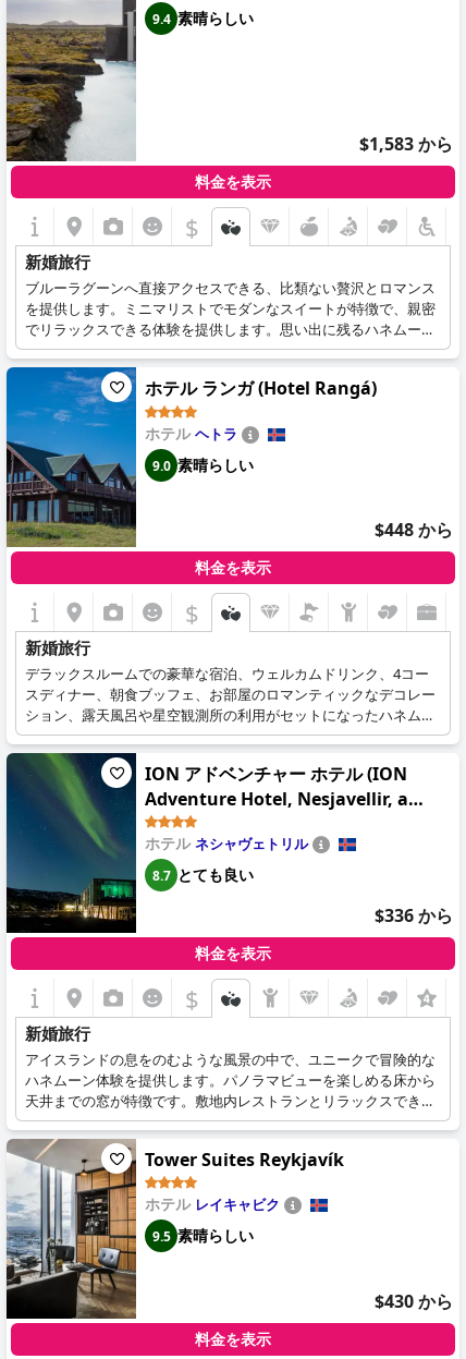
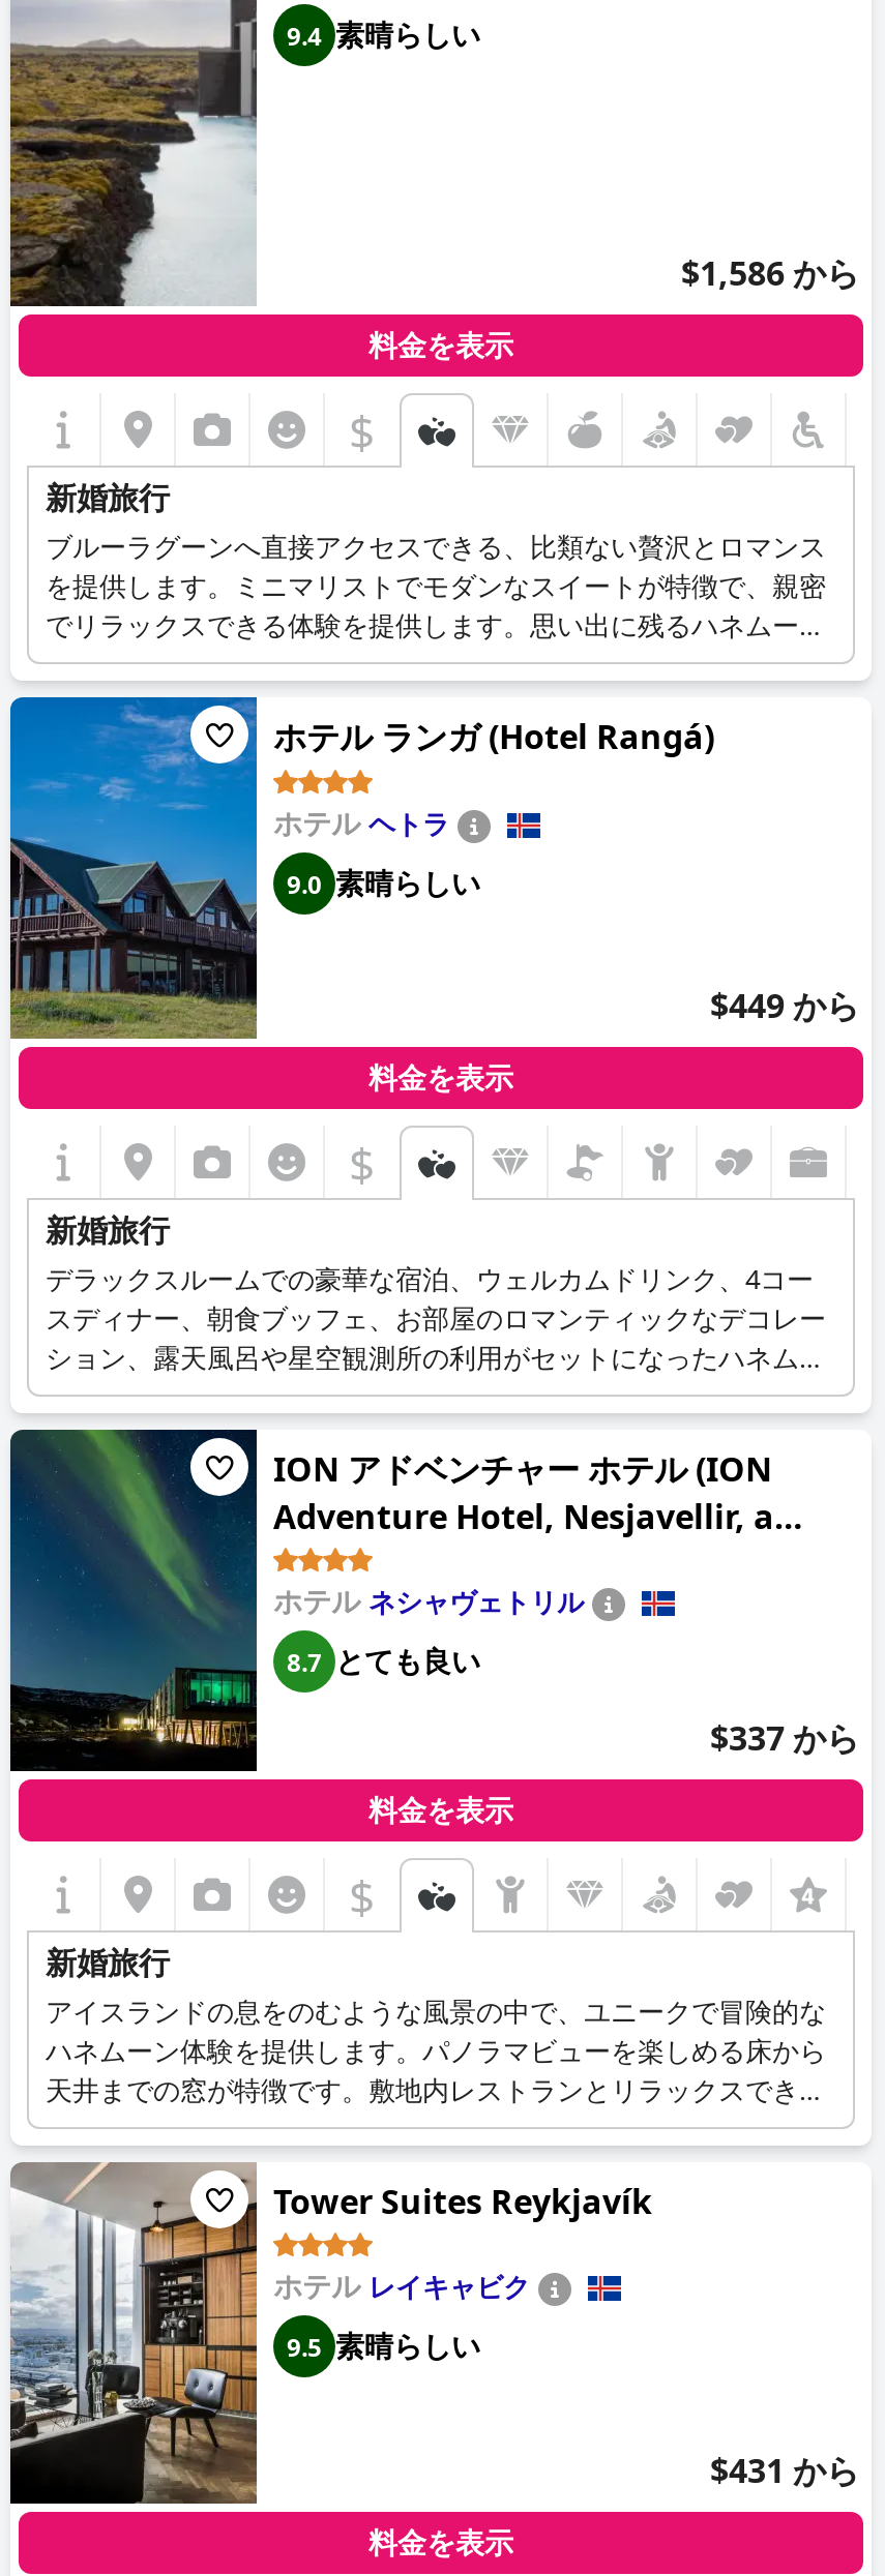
- $1,583 から
+ $1,586 から

- $448 から
+ $449 から

- $336 から
+ $337 から

- $430 から
+ $431 から
